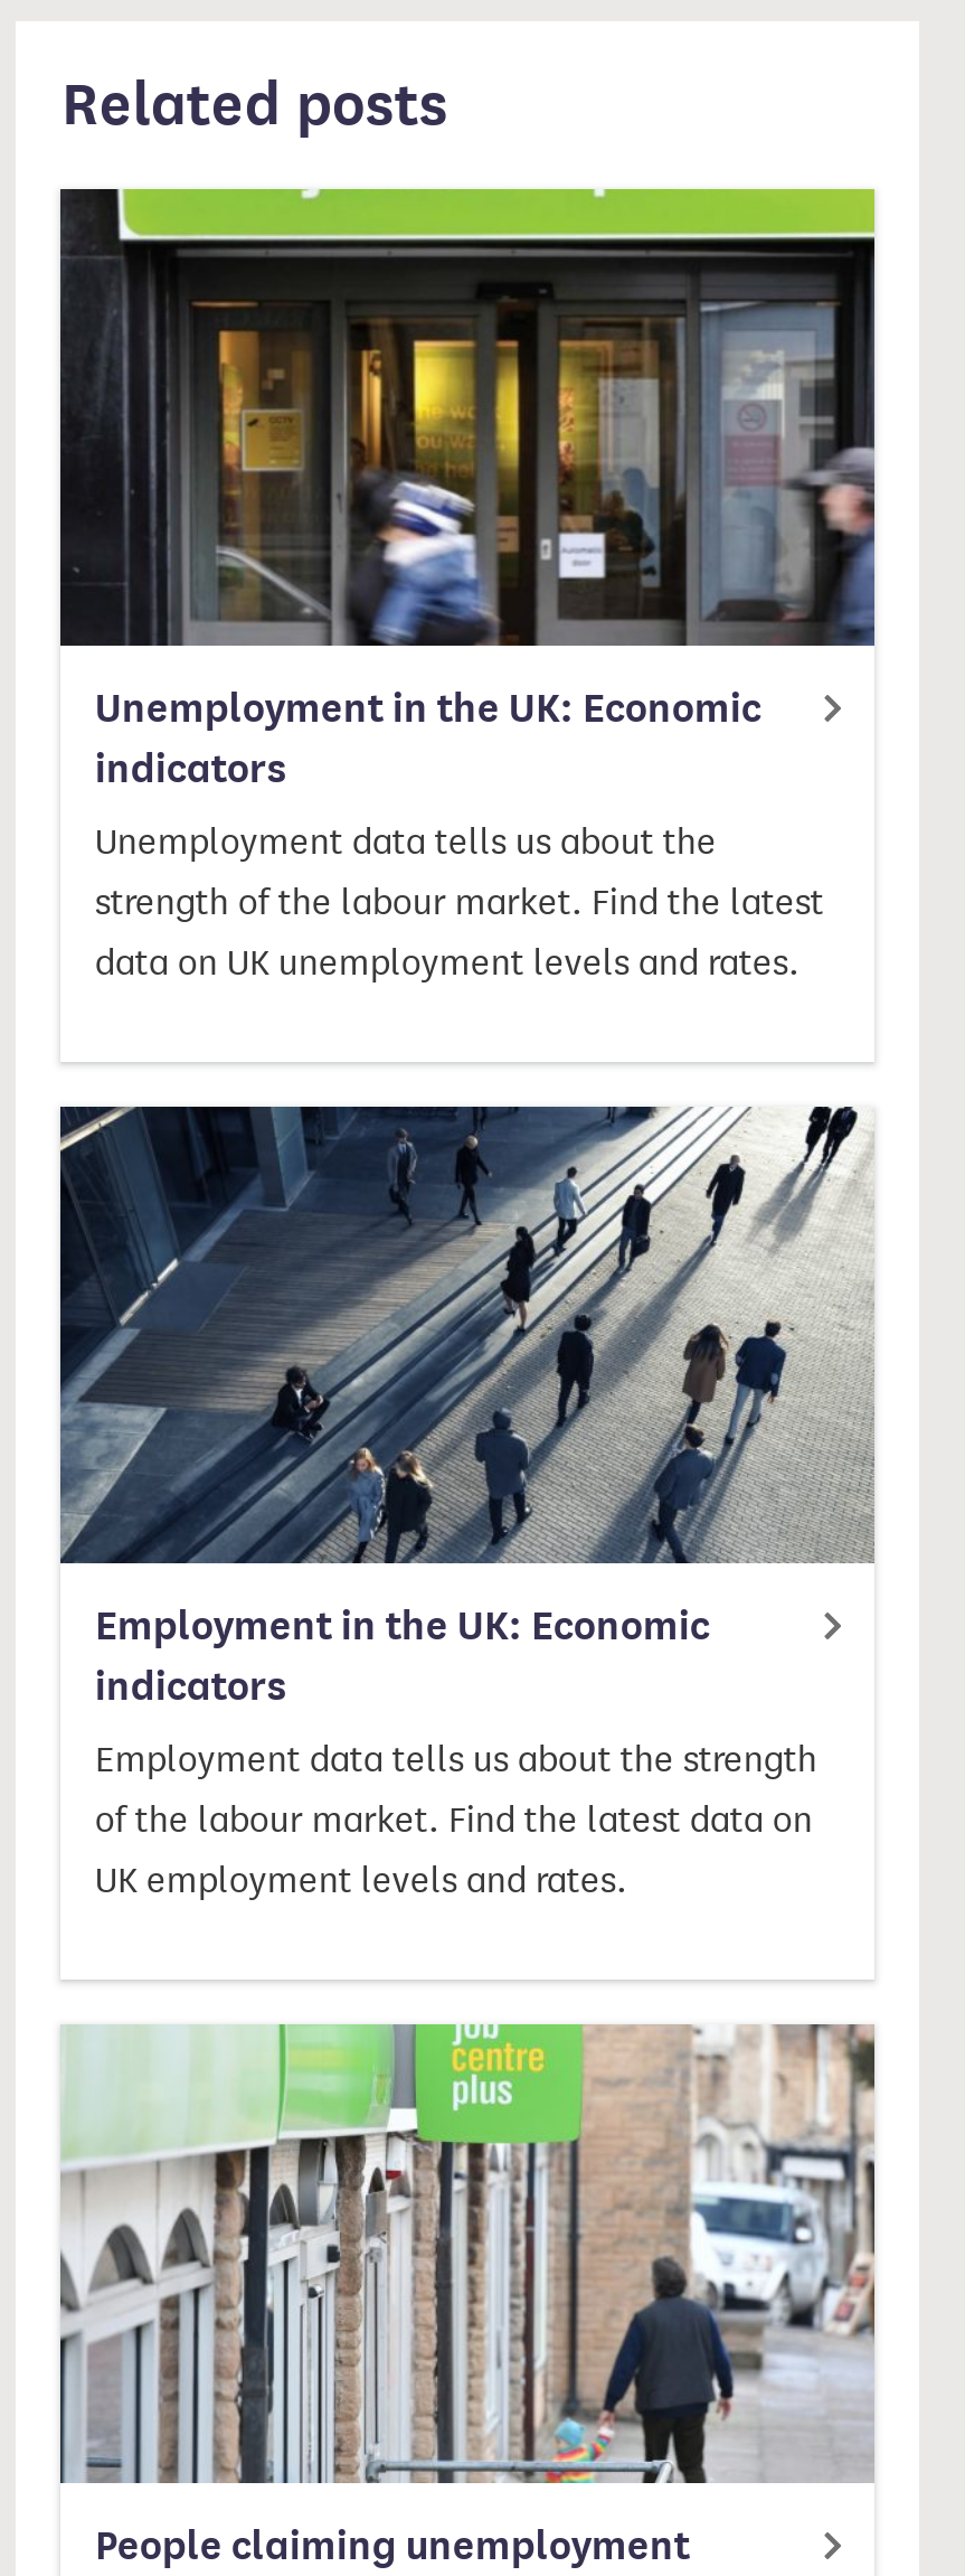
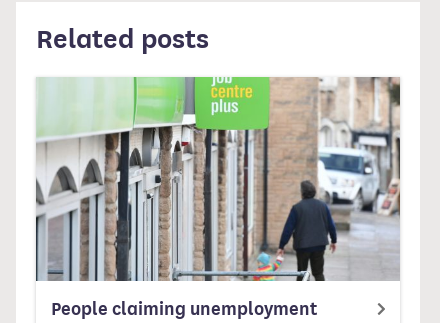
- [image]
- Unemployment in the UK: Economic
- indicators
- Unemployment data tells us about the
- strength of the labour market. Find the latest
- data on UK unemployment levels and rates.

- [image]
- Employment in the UK: Economic
- indicators
- Employment data tells us about the strength
- of the labour market. Find the latest data on
- UK employment levels and rates.
